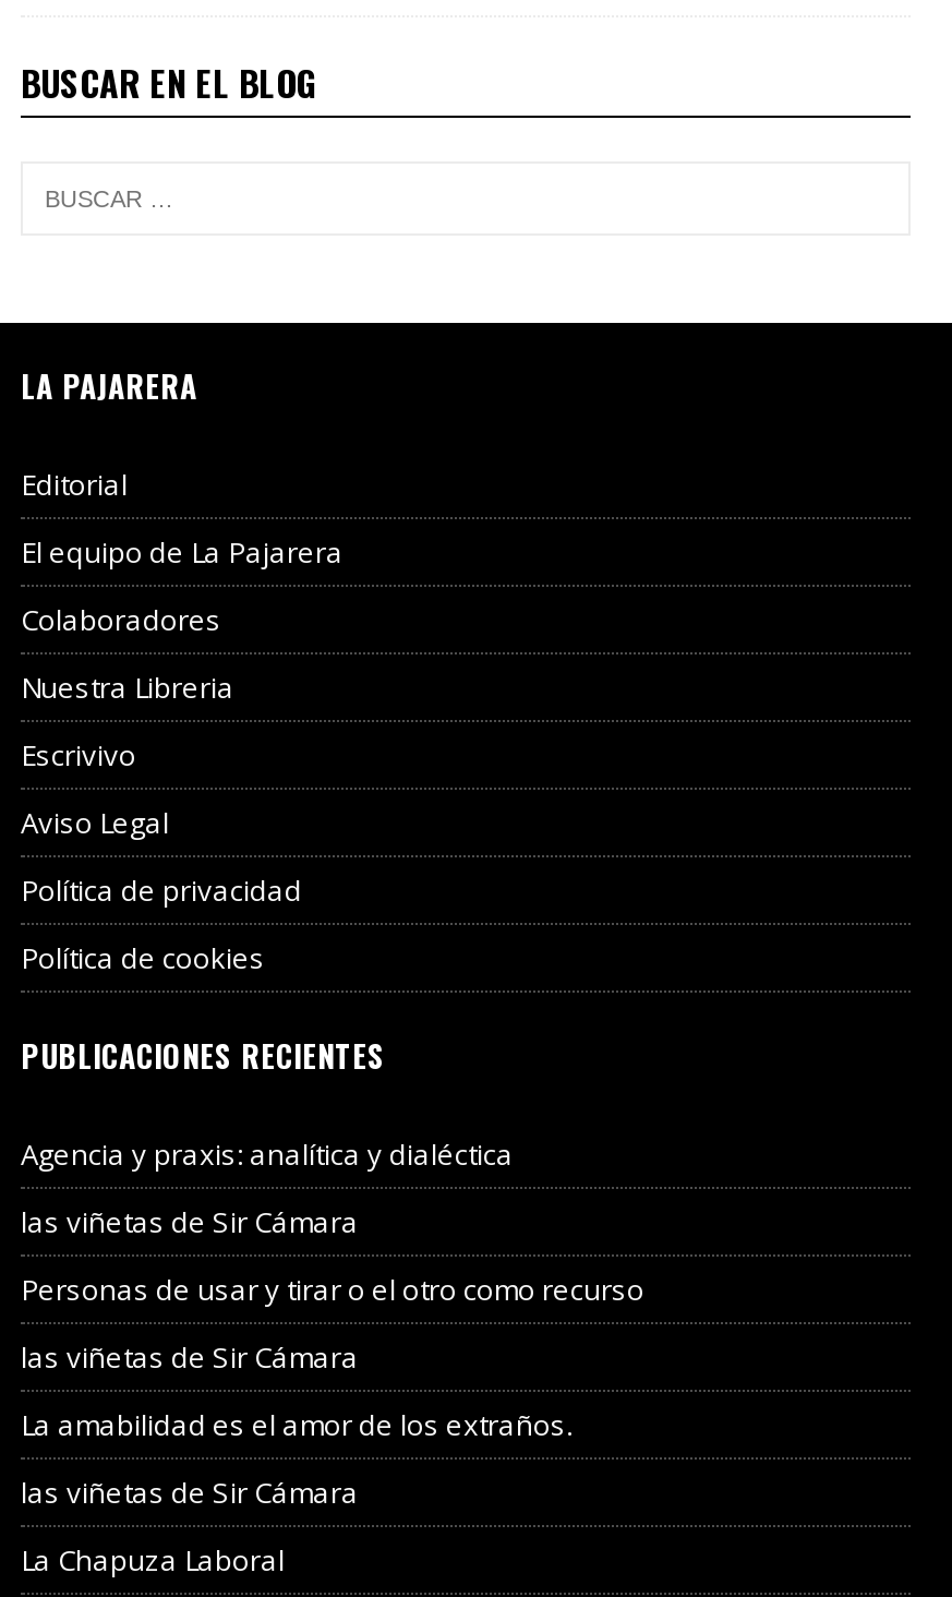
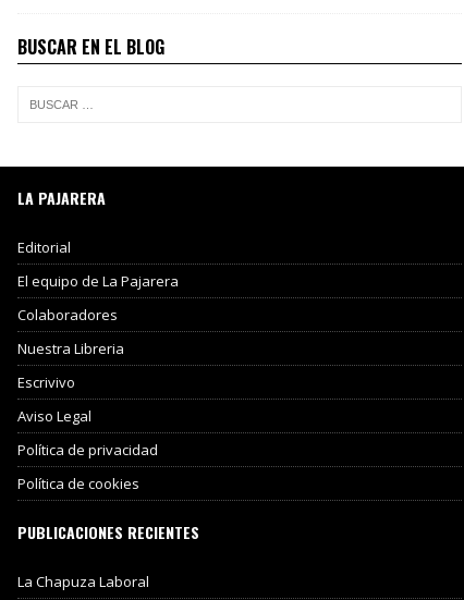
- Agencia y praxis: analítica y dialéctica
- las viñetas de Sir Cámara
- Personas de usar y tirar o el otro como recurso
- las viñetas de Sir Cámara
- La amabilidad es el amor de los extraños.
- las viñetas de Sir Cámara
